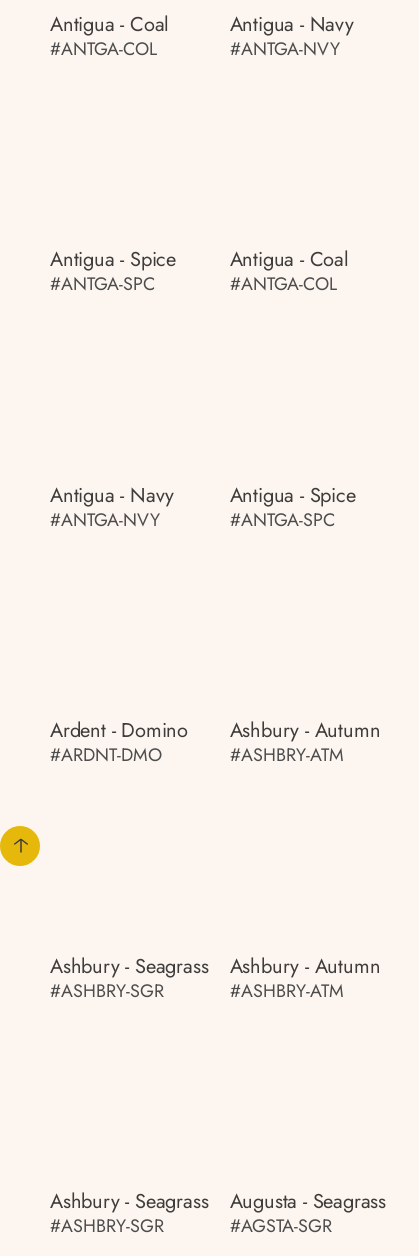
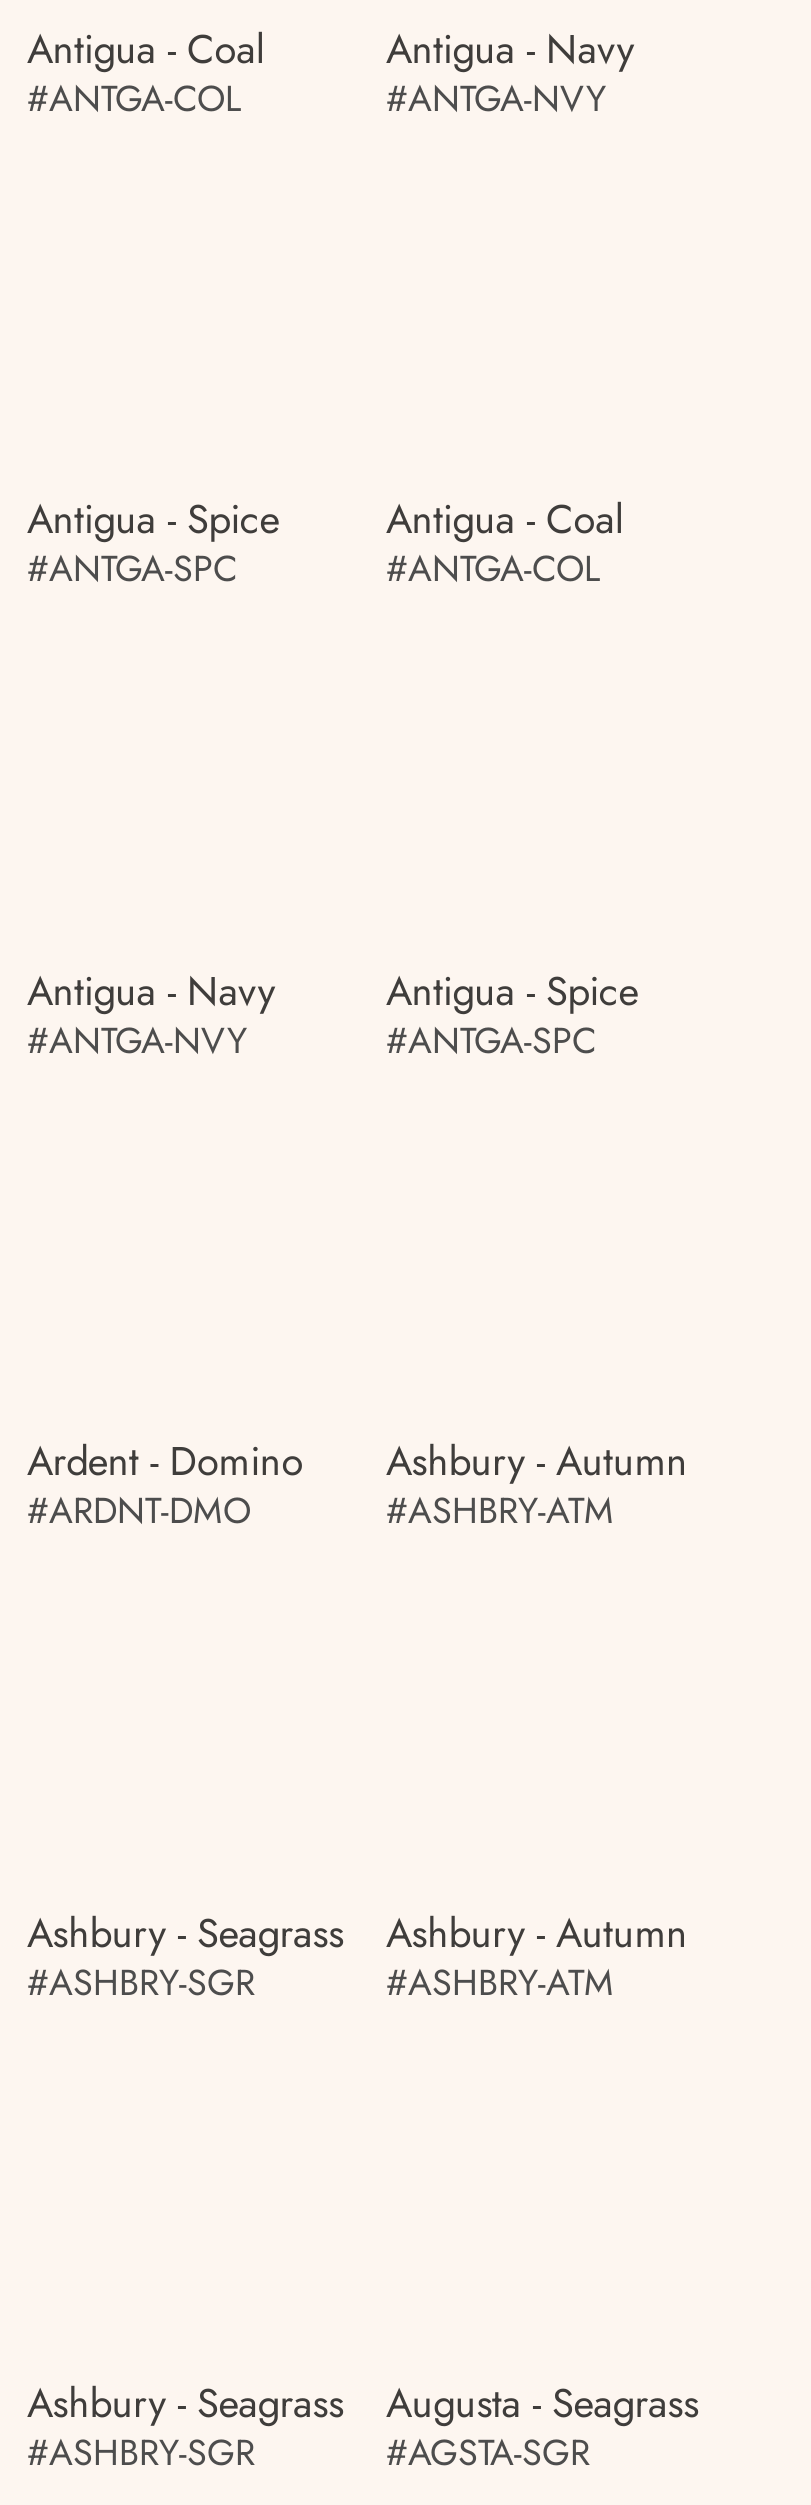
- [image]
